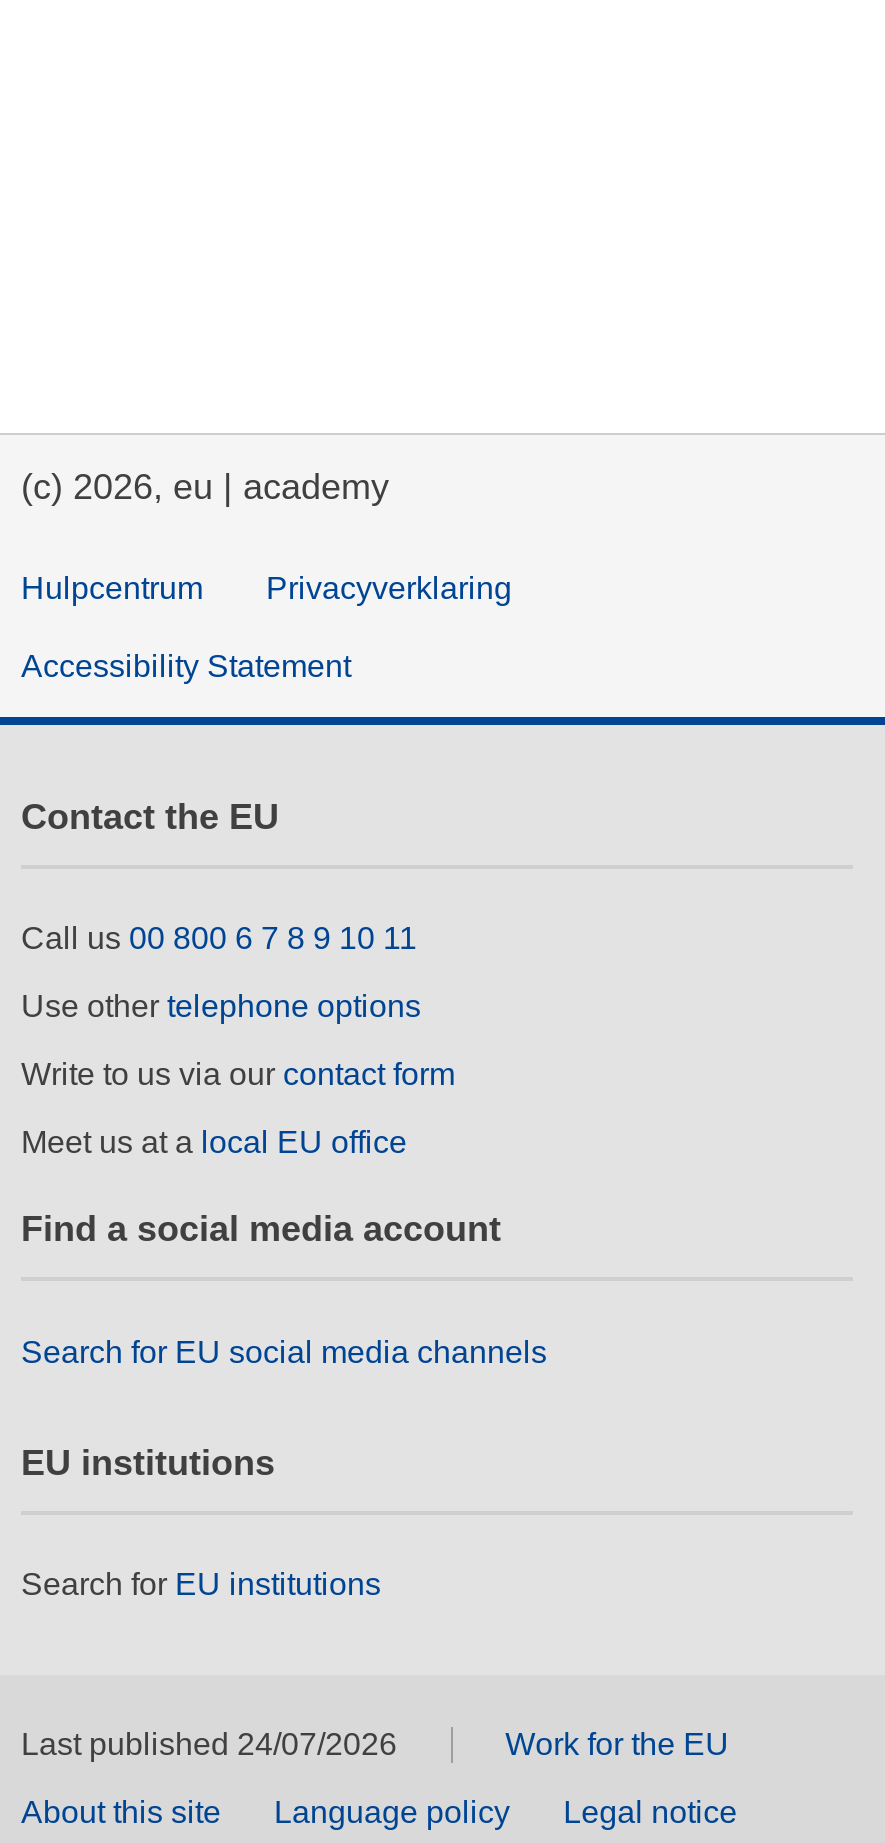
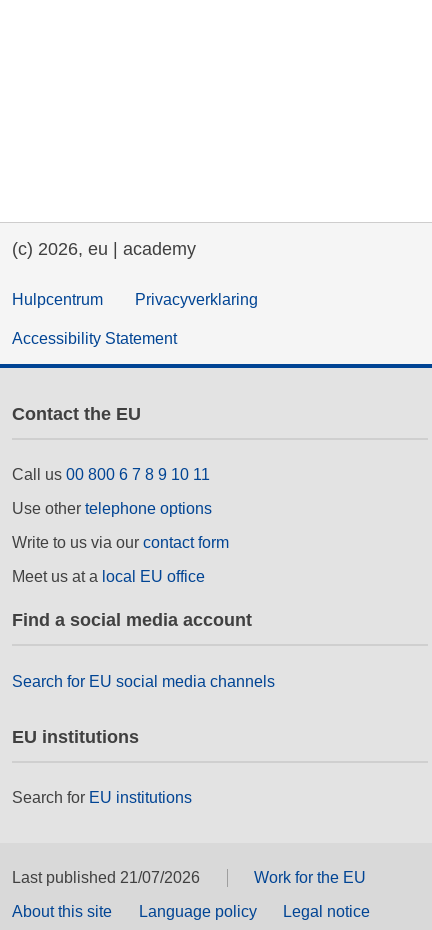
- Last published 24/07/2026
+ Last published 21/07/2026
